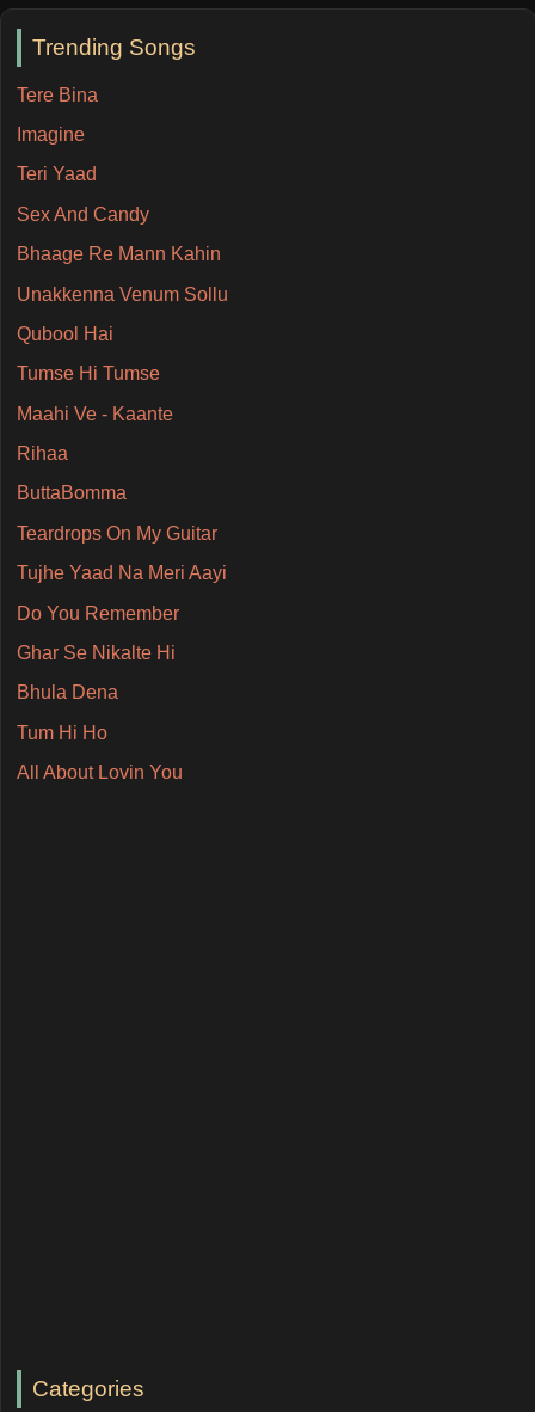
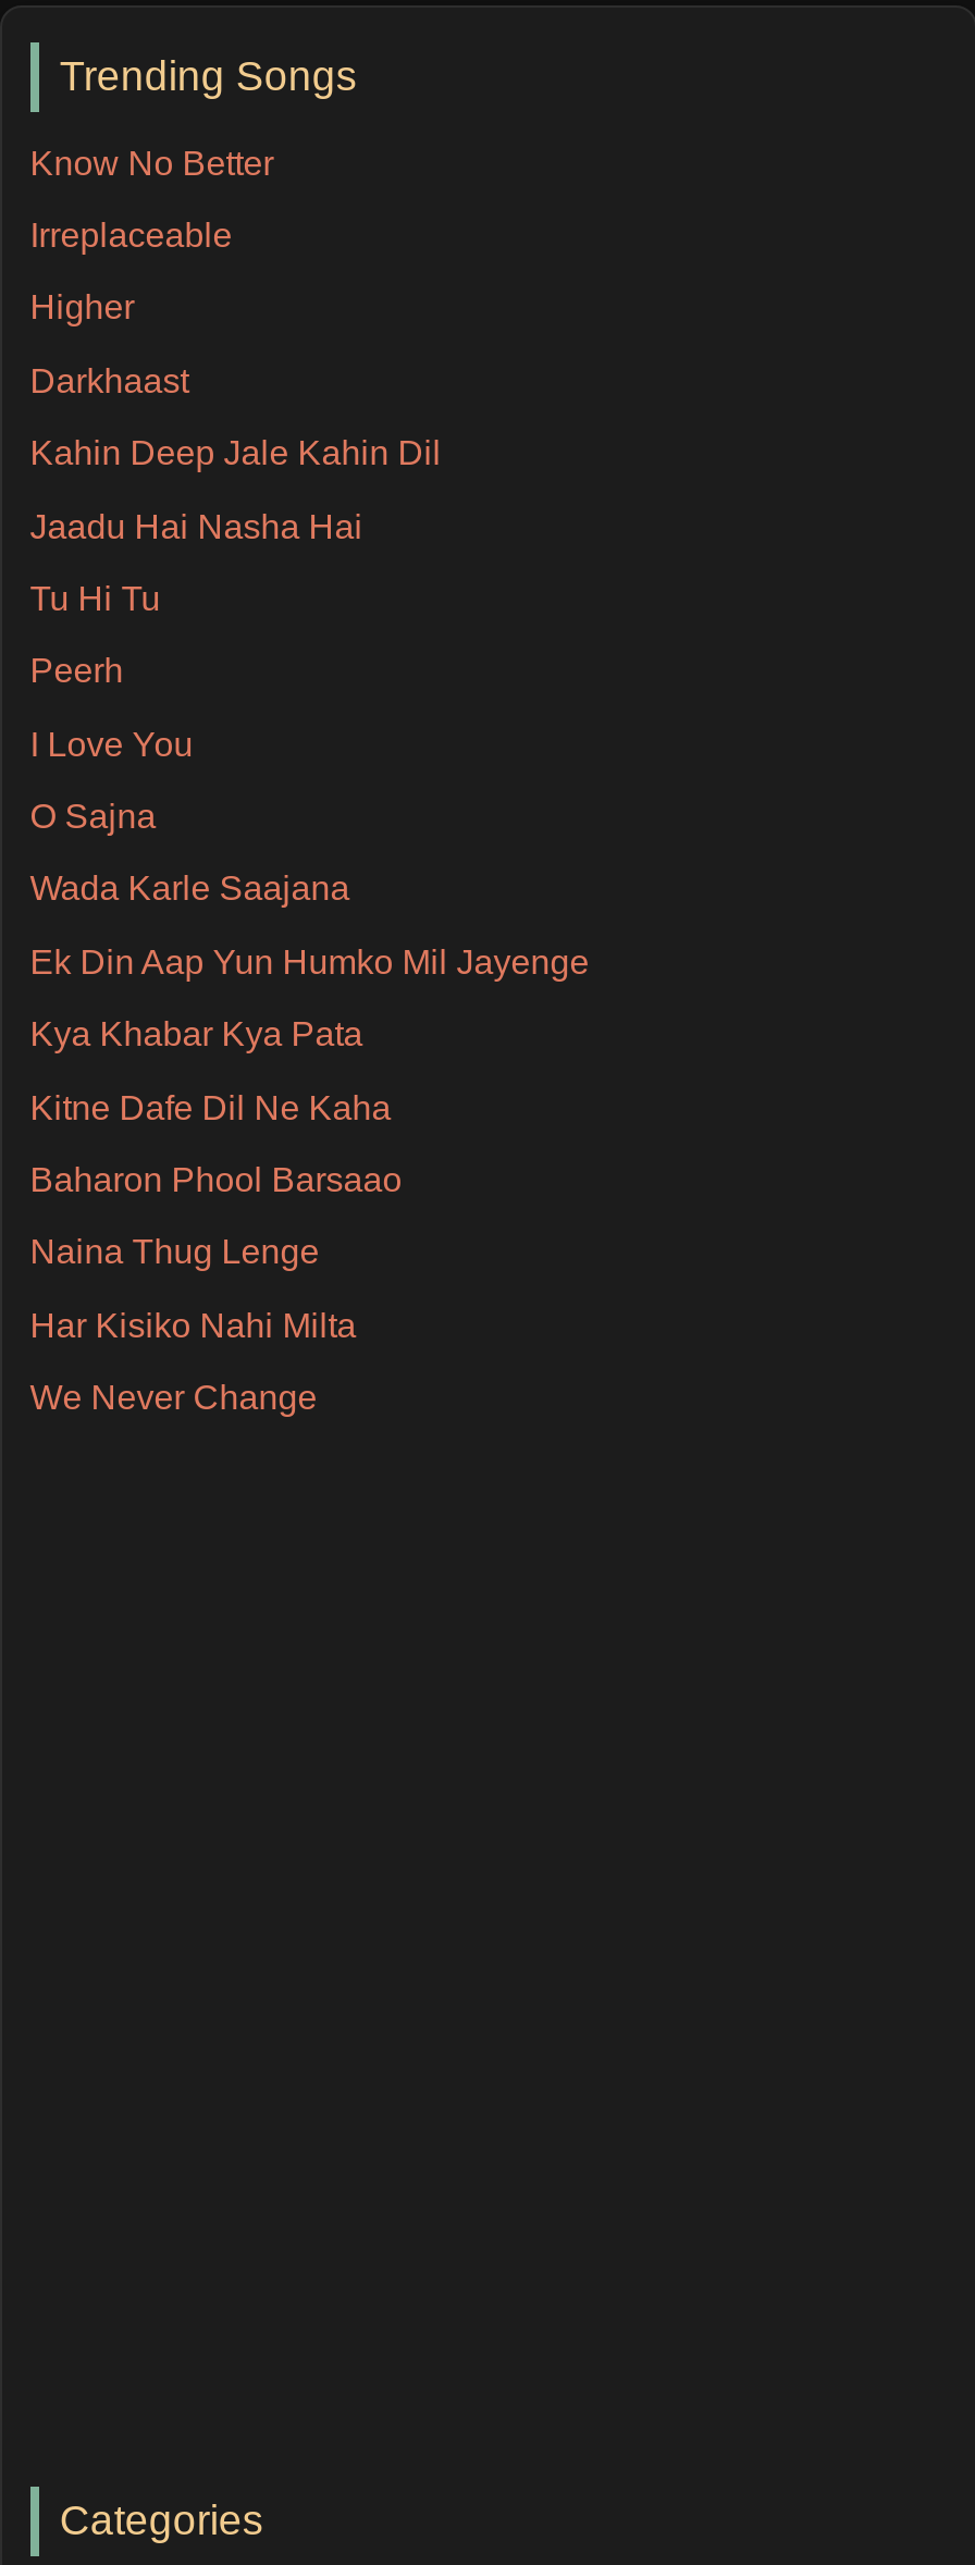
- Tere Bina
+ Know No Better

- Imagine
+ Irreplaceable

- Teri Yaad
+ Higher

- Sex And Candy
+ Darkhaast

- Bhaage Re Mann Kahin
+ Kahin Deep Jale Kahin Dil

- Unakkenna Venum Sollu
+ Jaadu Hai Nasha Hai

- Qubool Hai
+ Tu Hi Tu

- Tumse Hi Tumse
+ Peerh

- Maahi Ve - Kaante
+ I Love You

- Rihaa
+ O Sajna

- ButtaBomma
+ Wada Karle Saajana

- Teardrops On My Guitar
+ Ek Din Aap Yun Humko Mil Jayenge

- Tujhe Yaad Na Meri Aayi
+ Kya Khabar Kya Pata

- Do You Remember
+ Kitne Dafe Dil Ne Kaha

- Ghar Se Nikalte Hi
+ Baharon Phool Barsaao

- Bhula Dena
+ Naina Thug Lenge

- Tum Hi Ho
+ Har Kisiko Nahi Milta

- All About Lovin You
+ We Never Change
